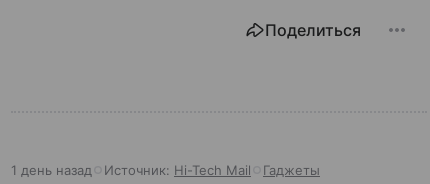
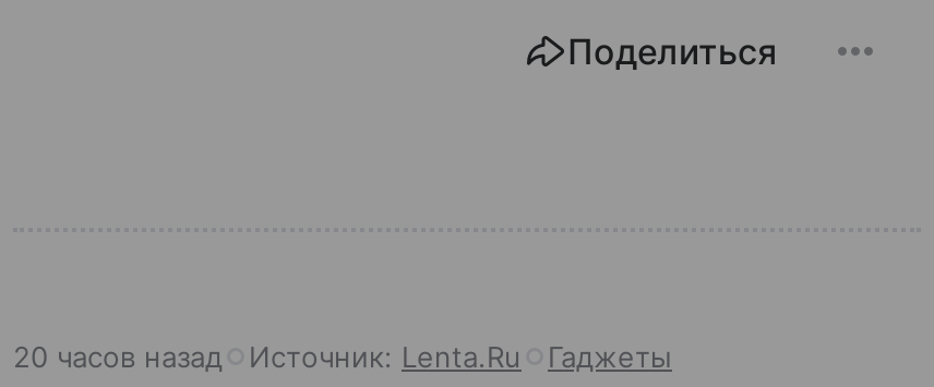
- 1 день назад
- Источник: Hi-Tech Mail
+ 20 часов назад
+ Источник: Lenta.Ru
